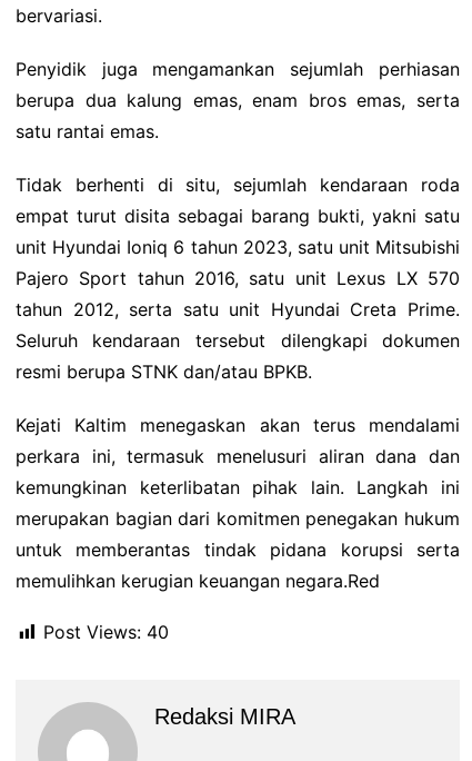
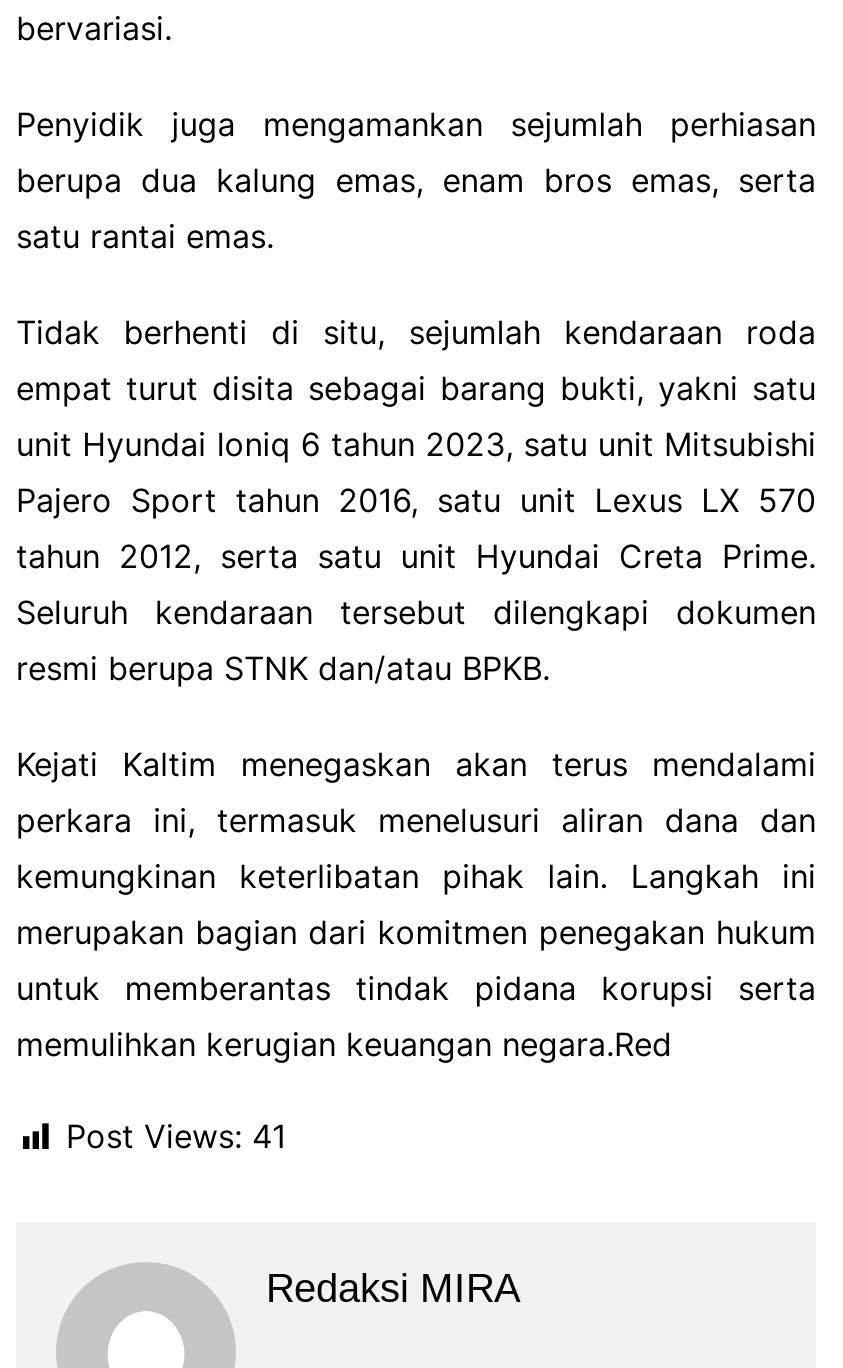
- Post Views: 40
+ Post Views: 41
